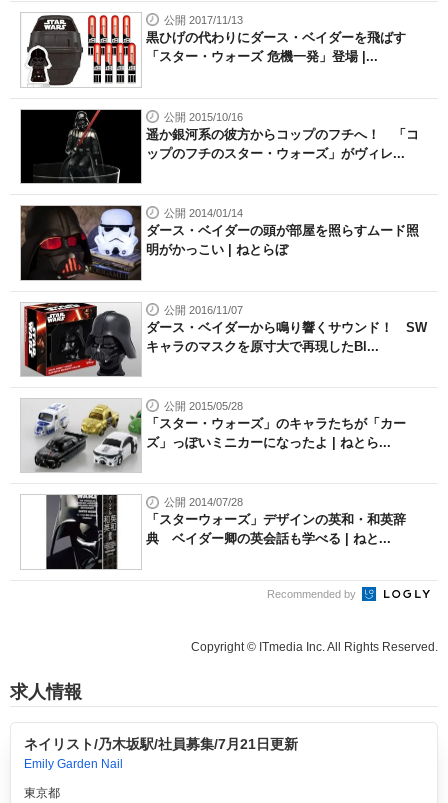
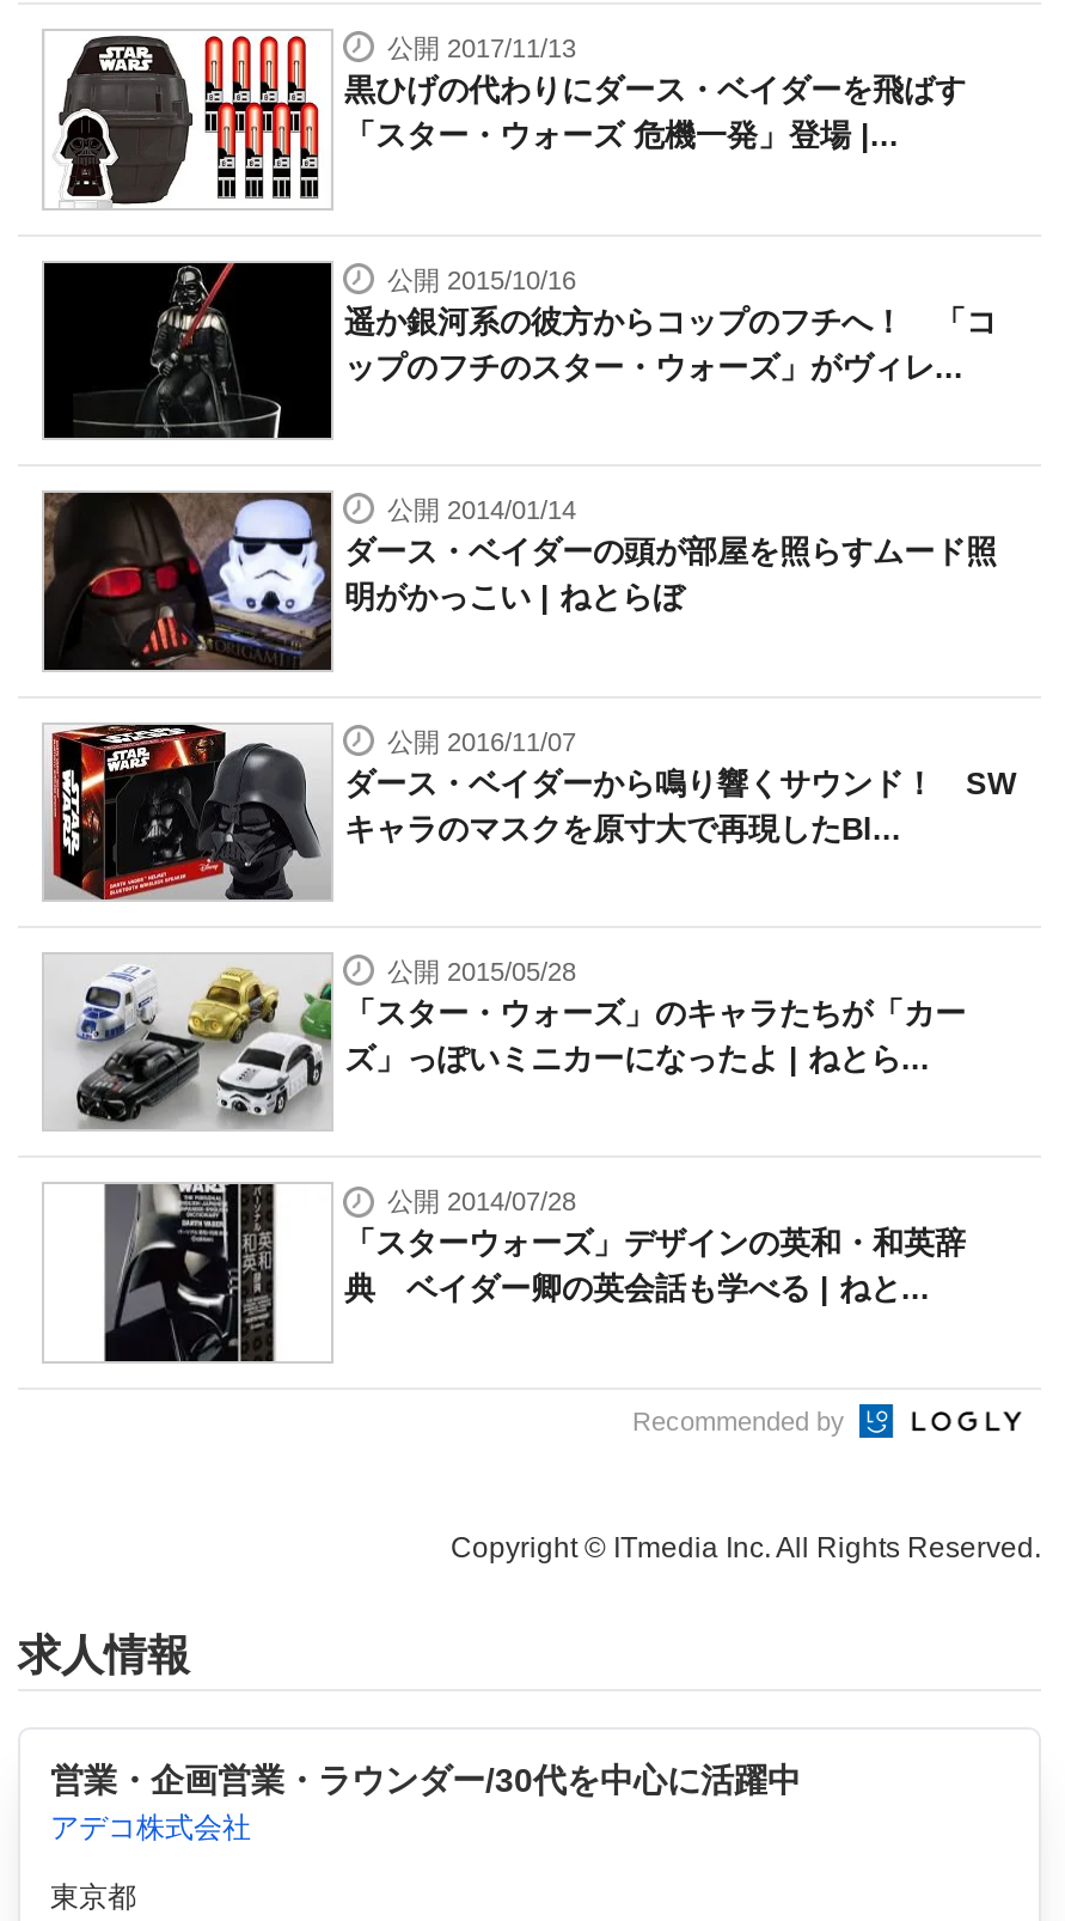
- ネイリスト/乃木坂駅/社員募集/7月21日更新
- Emily Garden Nail
+ 営業・企画営業・ラウンダー/30代を中心に活躍中
+ アデコ株式会社
